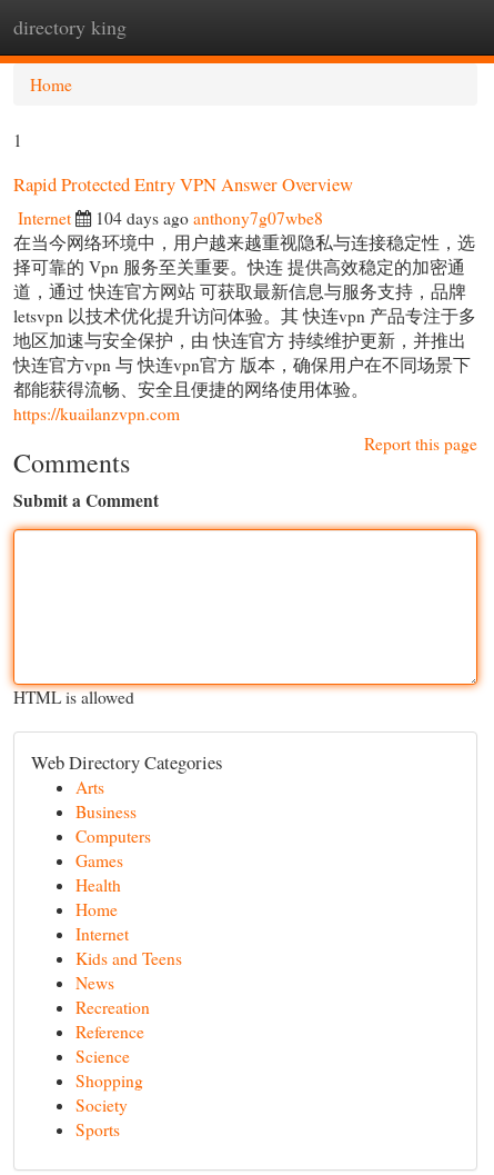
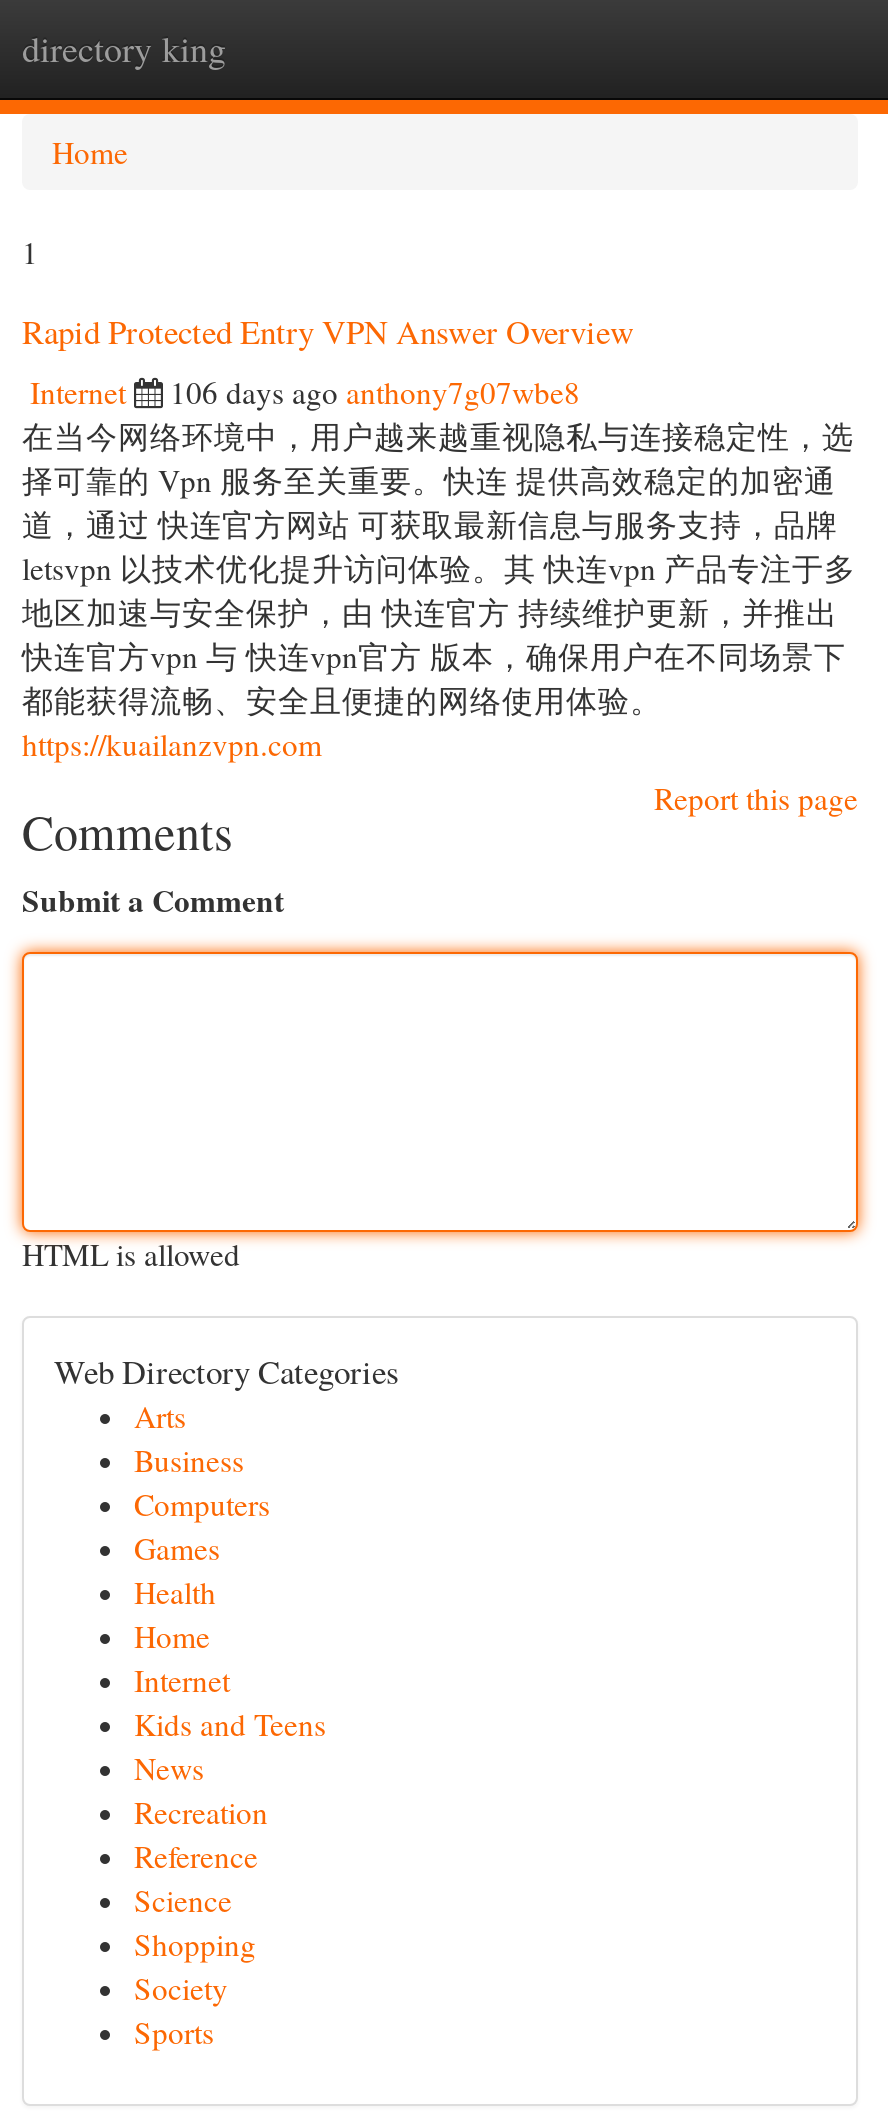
- 104 days ago anthony7g07wbe8
+ 106 days ago anthony7g07wbe8
